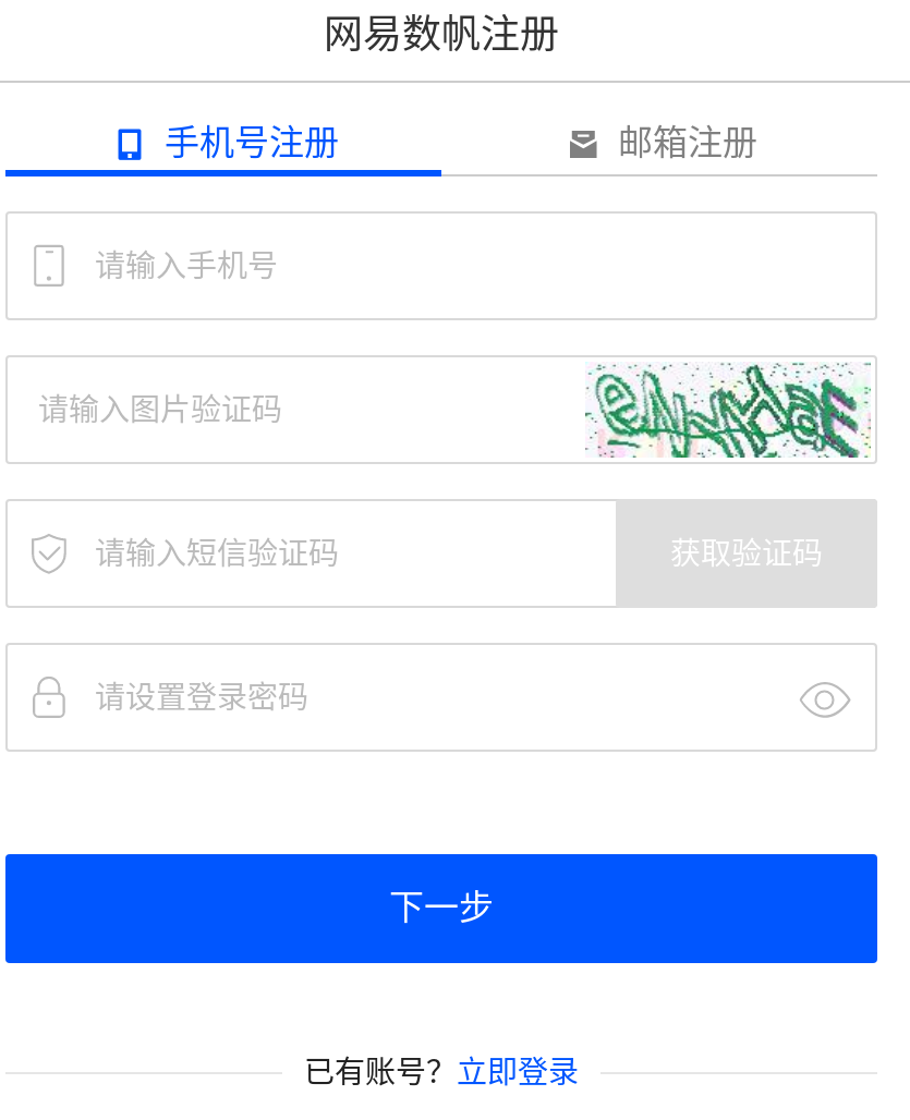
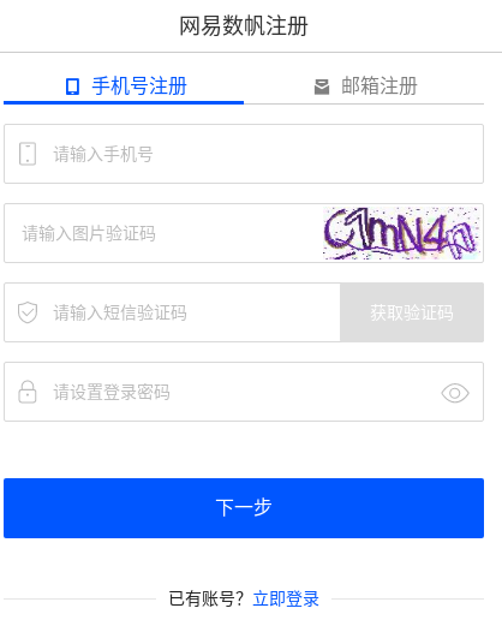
- [image]
+ [image]
